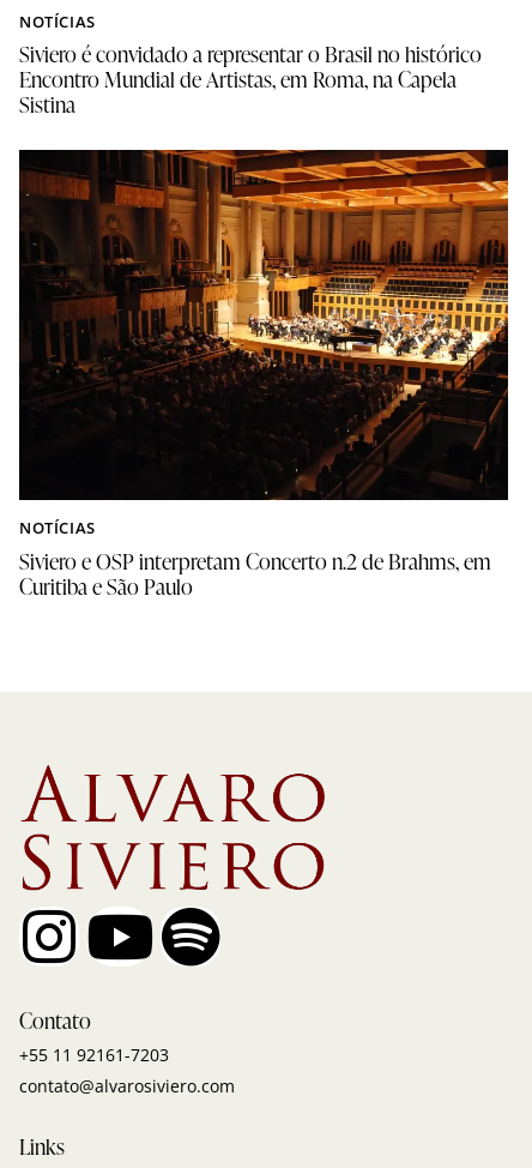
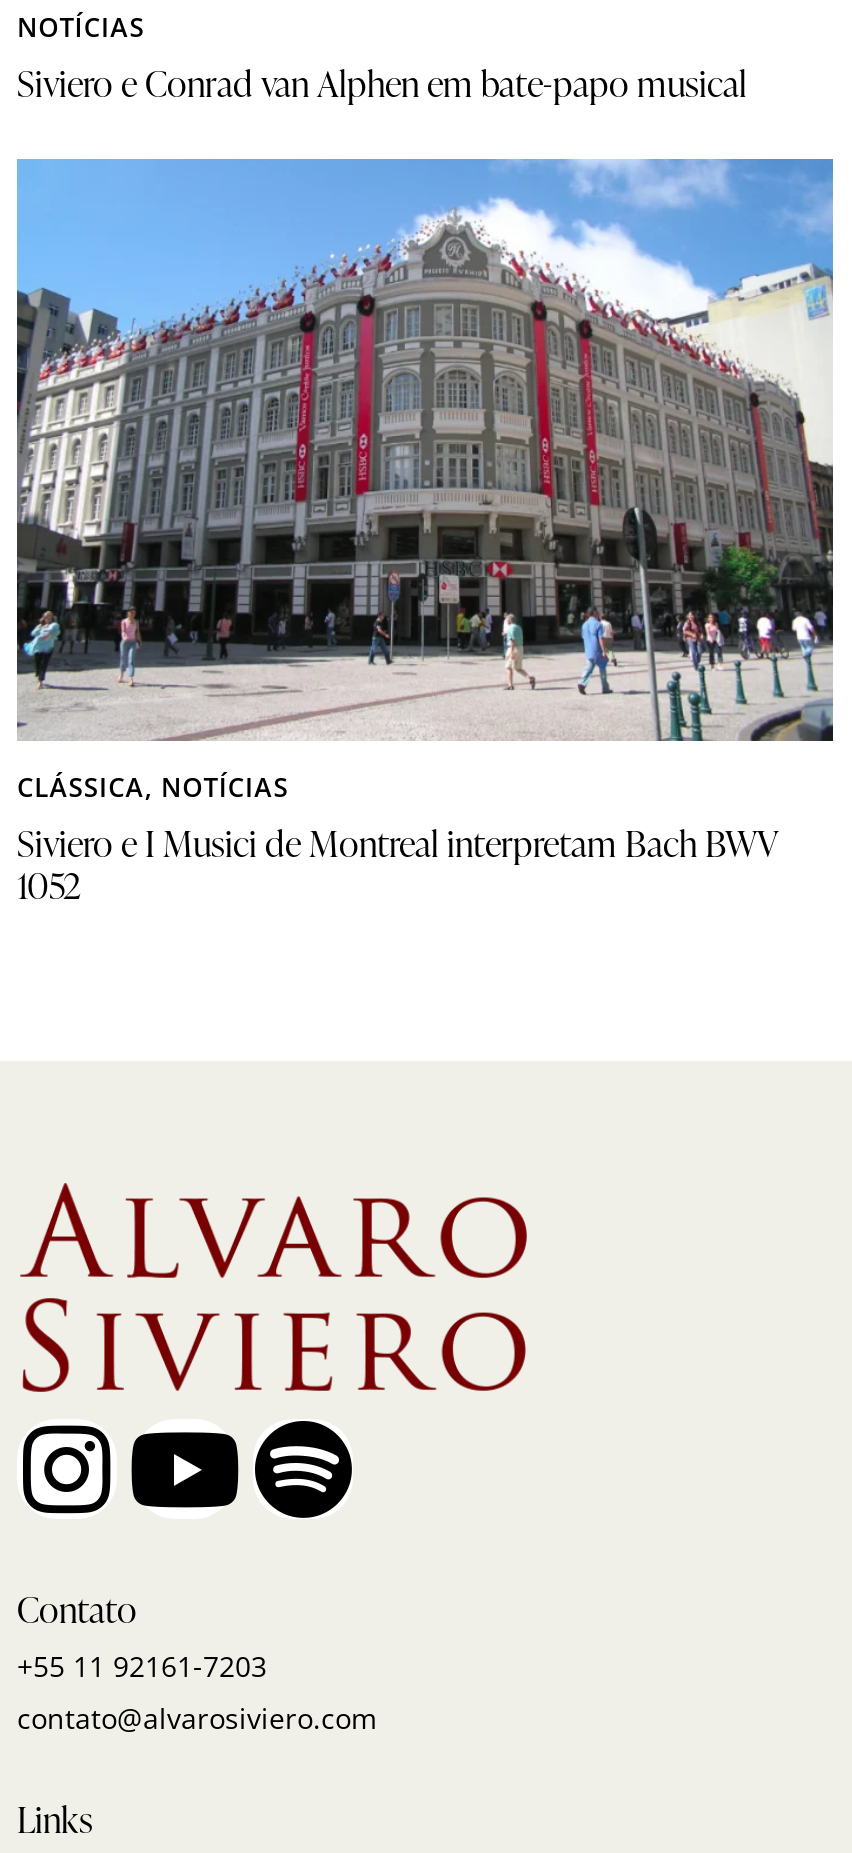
- Siviero é convidado a representar o Brasil no histórico
- Encontro Mundial de Artistas, em Roma, na Capela
- Sistina
+ Siviero e Conrad van Alphen em bate-papo musical

- [image]
- NOTÍCIAS
- Siviero e OSP interpretam Concerto n.2 de Brahms, em
- Curitiba e São Paulo
+ [image]
+ CLÁSSICA, NOTÍCIAS
+ Siviero e I Musici de Montreal interpretam Bach BWV
+ 1052
